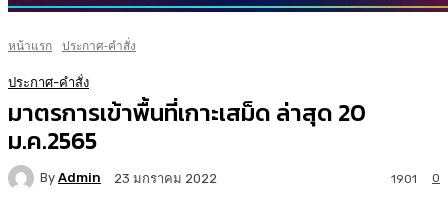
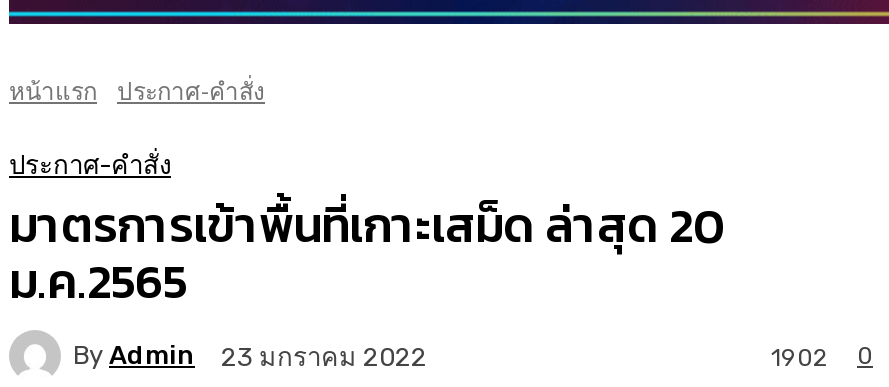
- 1901 0
+ 1902 0
